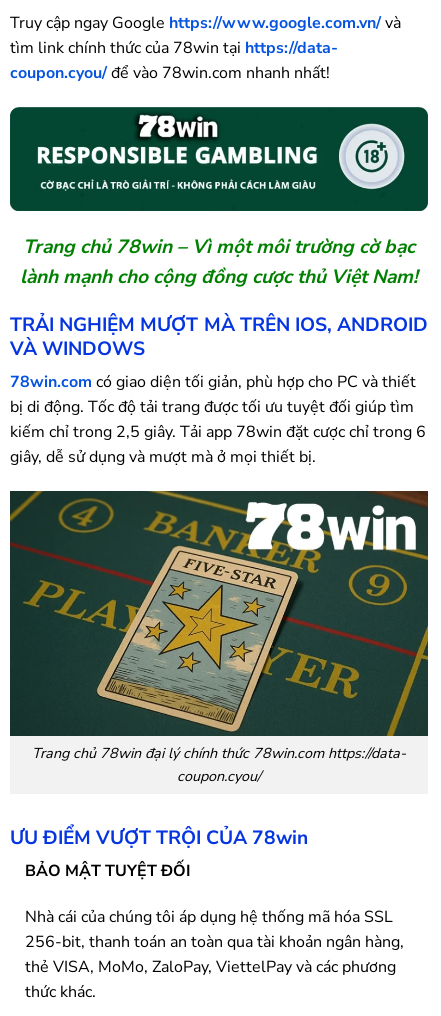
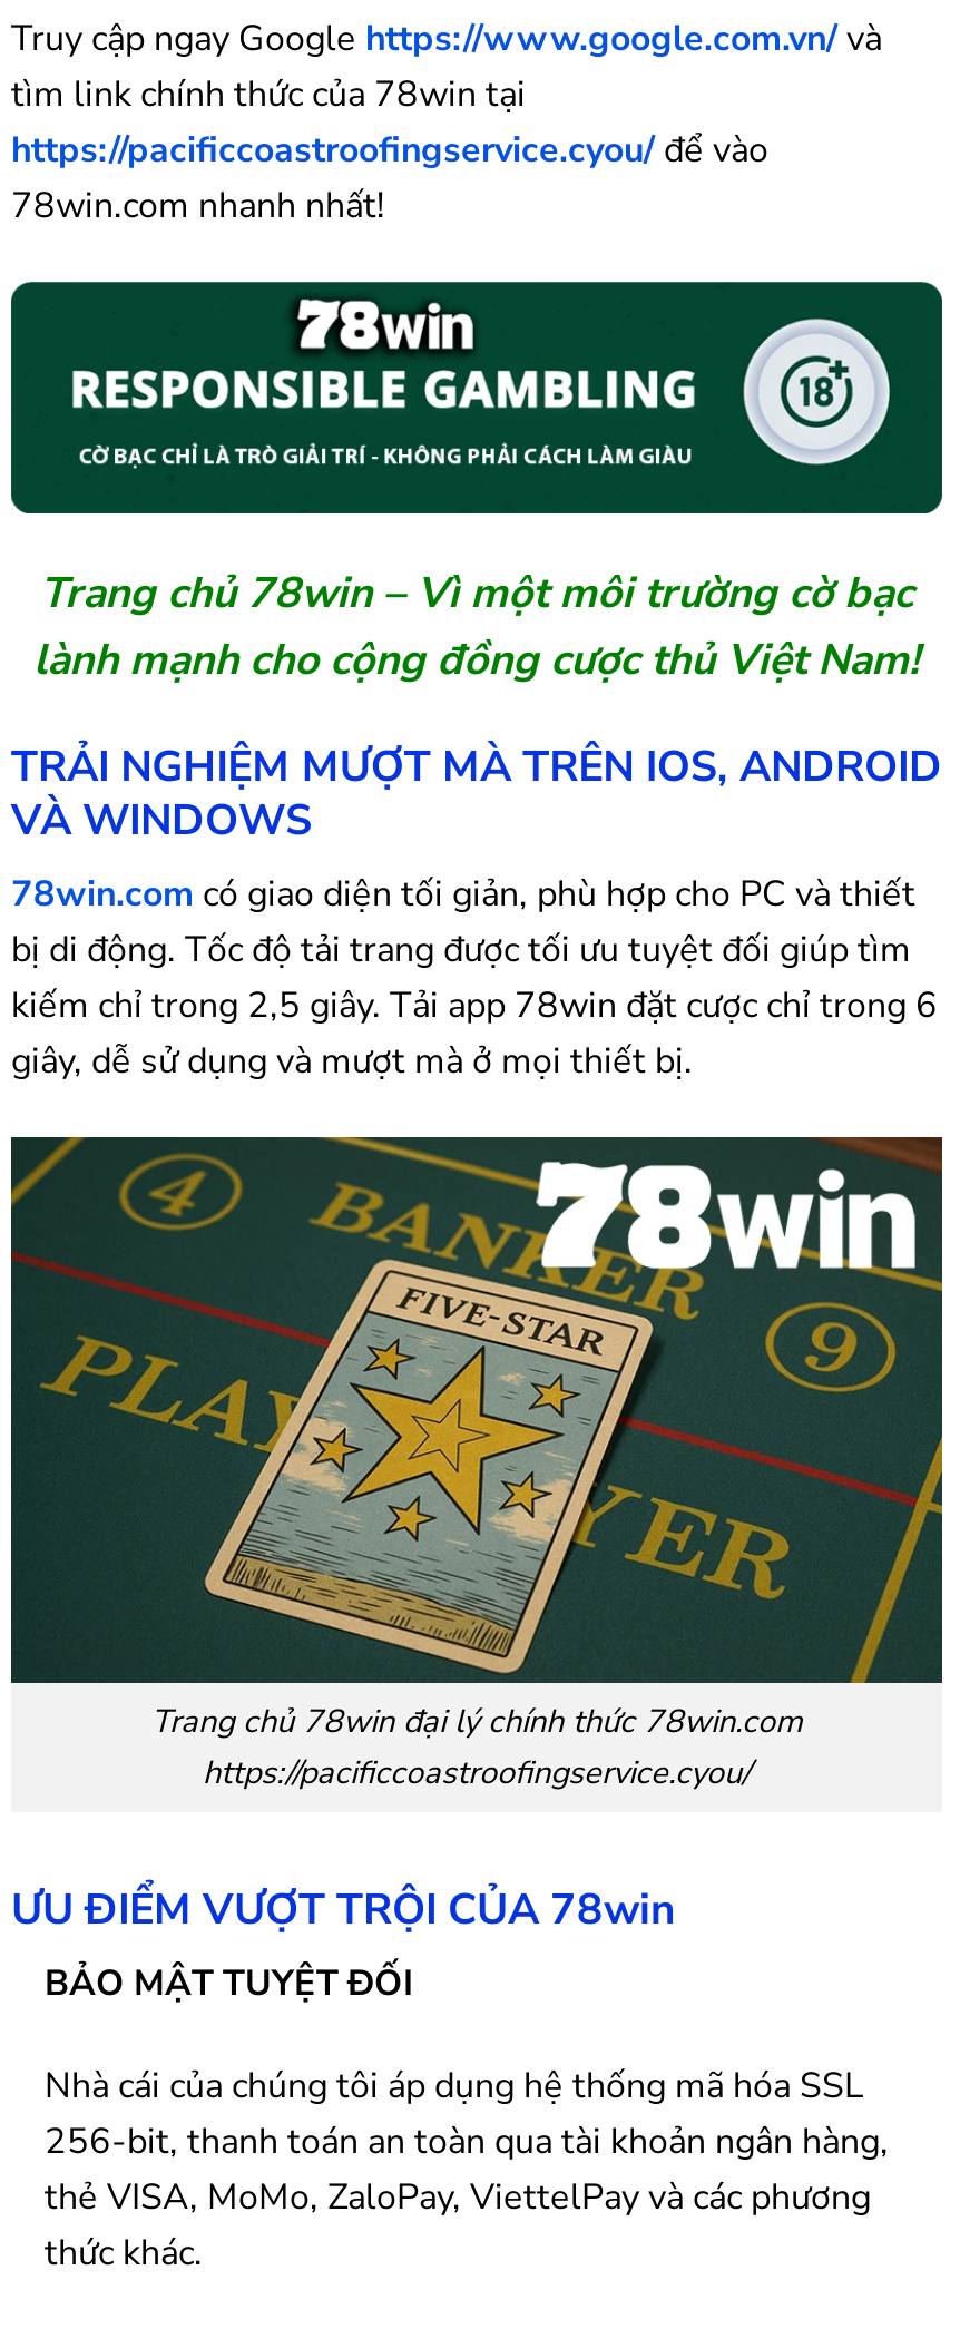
- tìm link chính thức của 78win tại https://data-
- coupon.cyou/ để vào 78win.com nhanh nhất!
+ tìm link chính thức của 78win tại
+ https://pacificcoastroofingservice.cyou/ để vào
+ 78win.com nhanh nhất!

- Trang chủ 78win đại lý chính thức 78win.com https://data-
- coupon.cyou/
+ Trang chủ 78win đại lý chính thức 78win.com
+ https://pacificcoastroofingservice.cyou/
